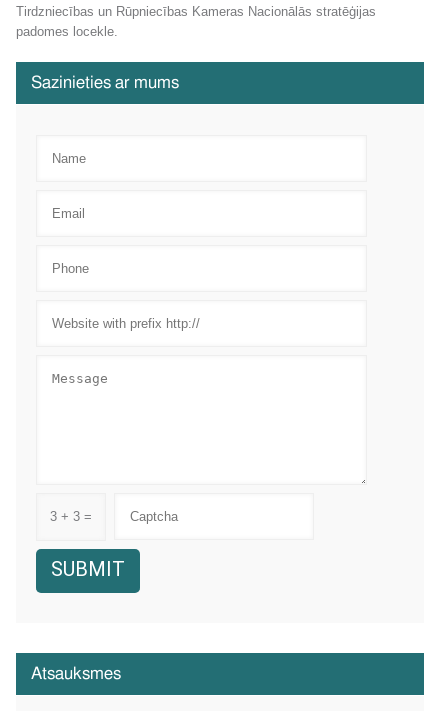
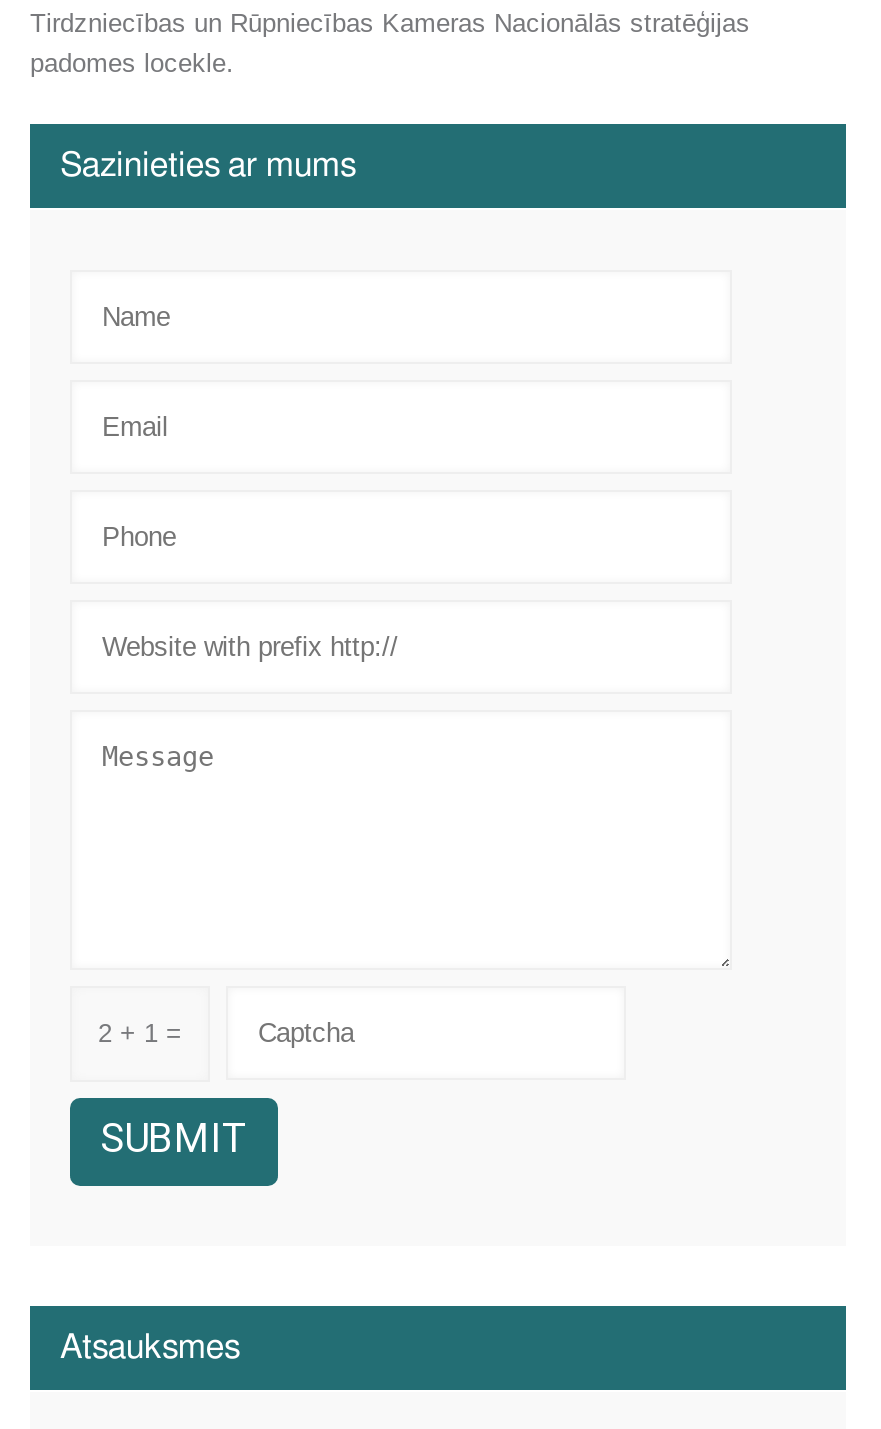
- 3 + 3 =
+ 2 + 1 =
